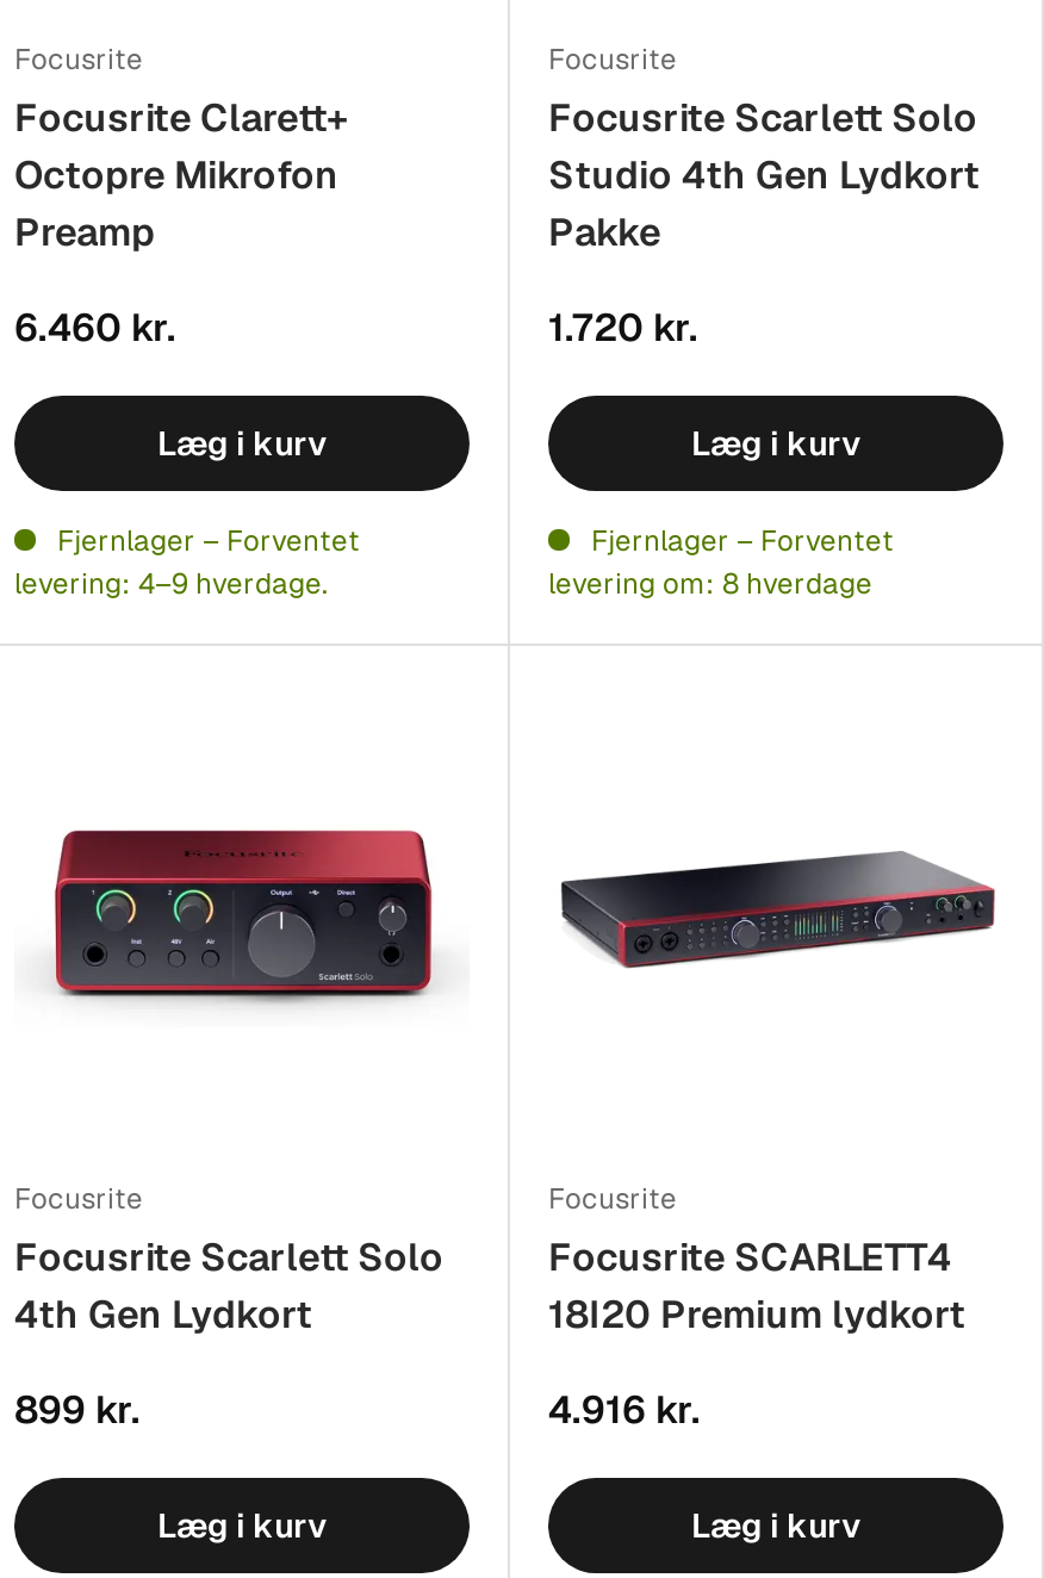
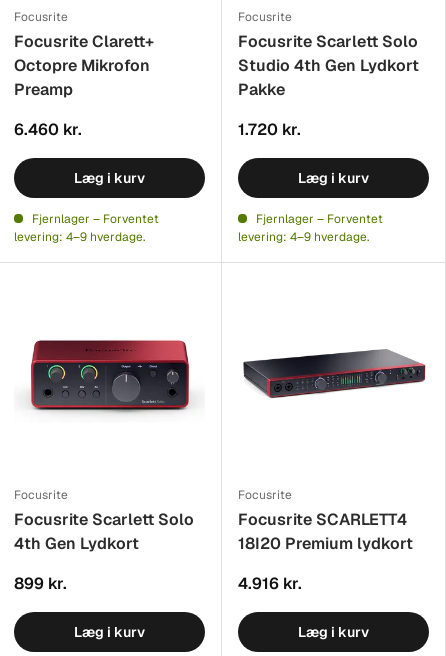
- levering om: 8 hverdage
+ levering: 4–9 hverdage.
